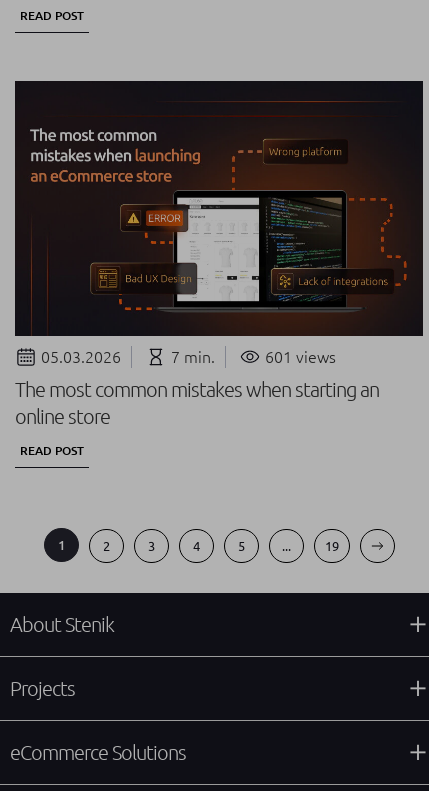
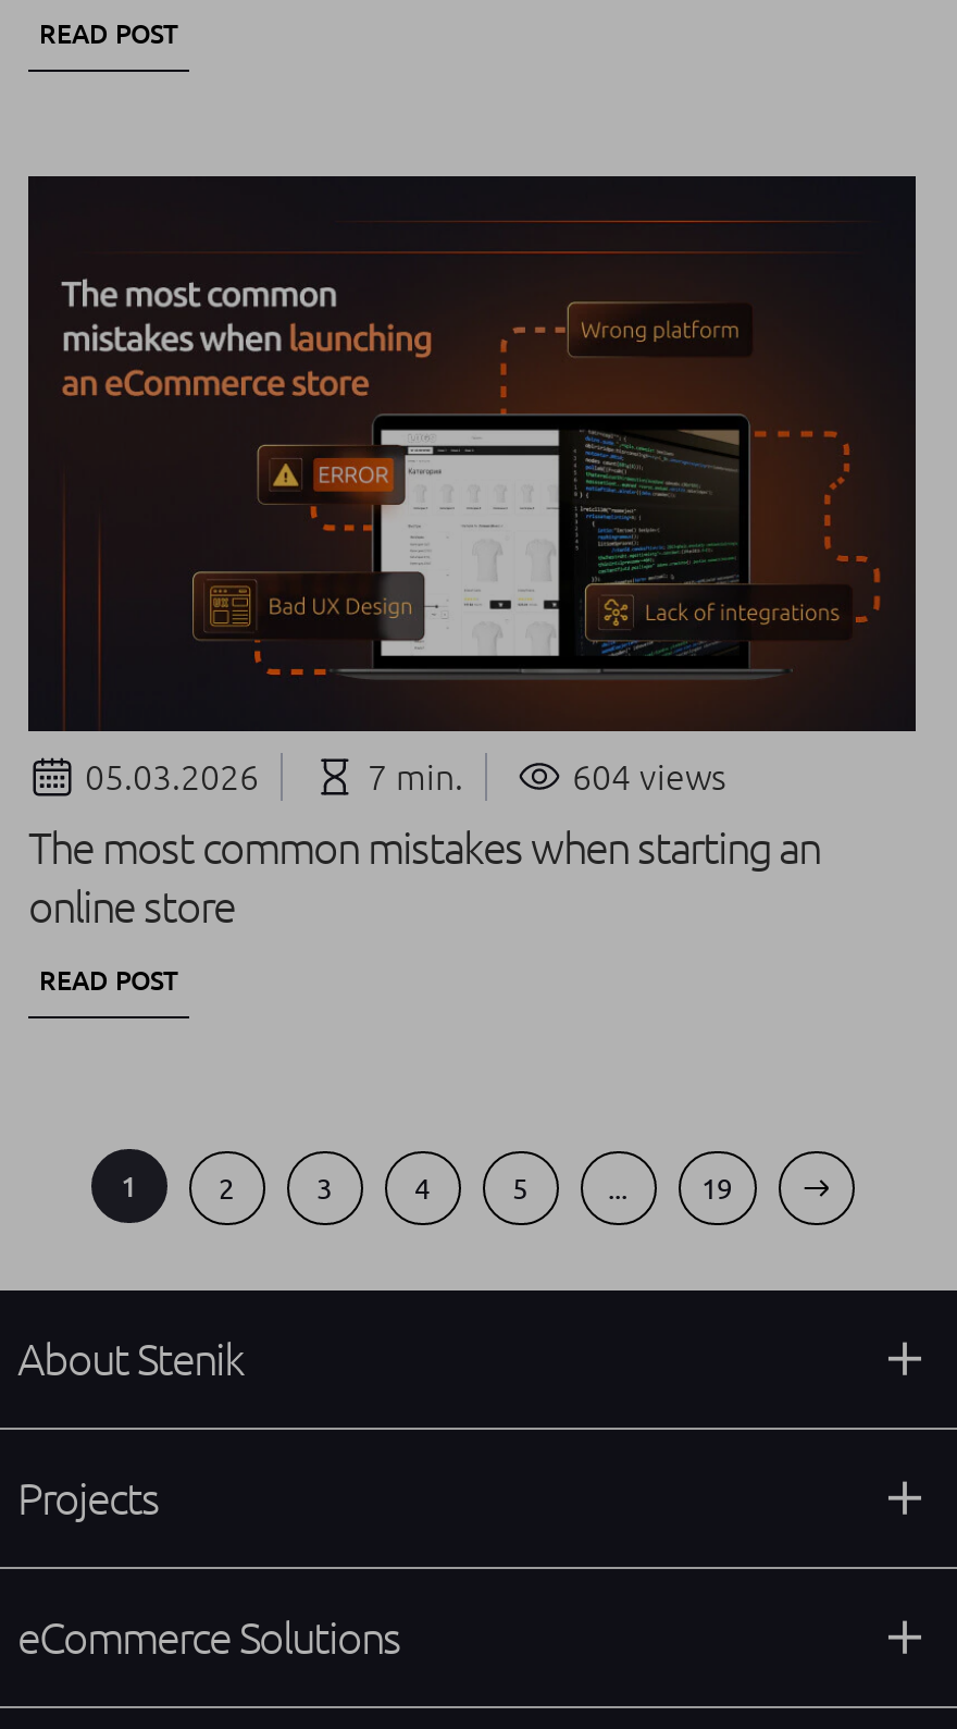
- 601 views
+ 604 views
